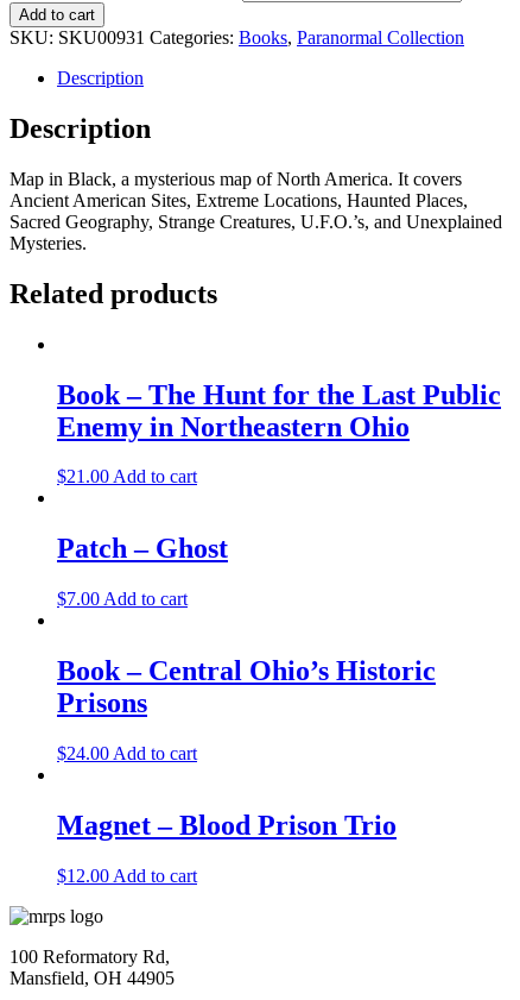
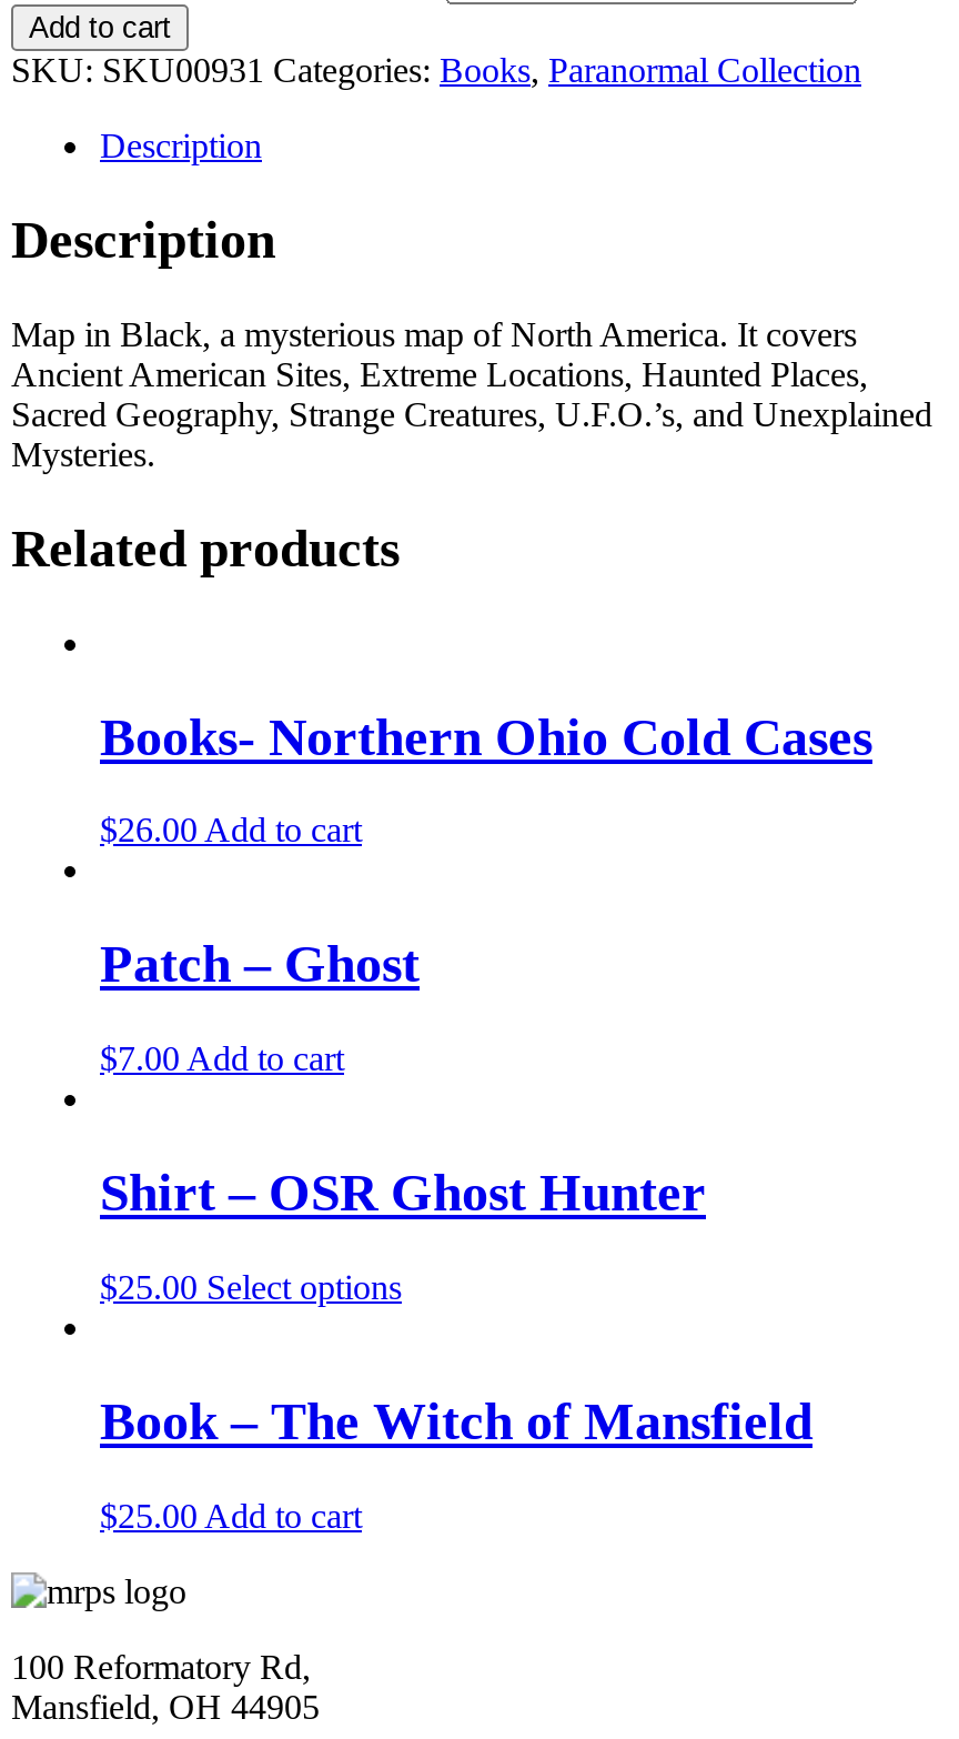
- Book – The Hunt for the Last Public
- Enemy in Northeastern Ohio
+ Books- Northern Ohio Cold Cases

- $21.00 Add to cart
+ $26.00 Add to cart

- Book – Central Ohio’s Historic
- Prisons
+ Shirt – OSR Ghost Hunter

- $24.00 Add to cart
+ $25.00 Select options

- Magnet – Blood Prison Trio
+ Book – The Witch of Mansfield

- $12.00 Add to cart
+ $25.00 Add to cart
